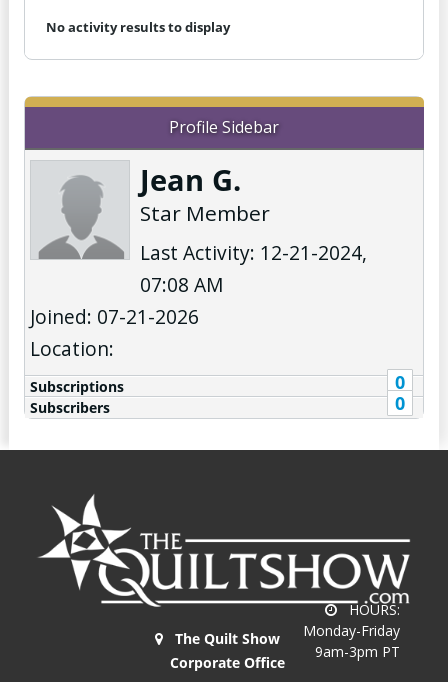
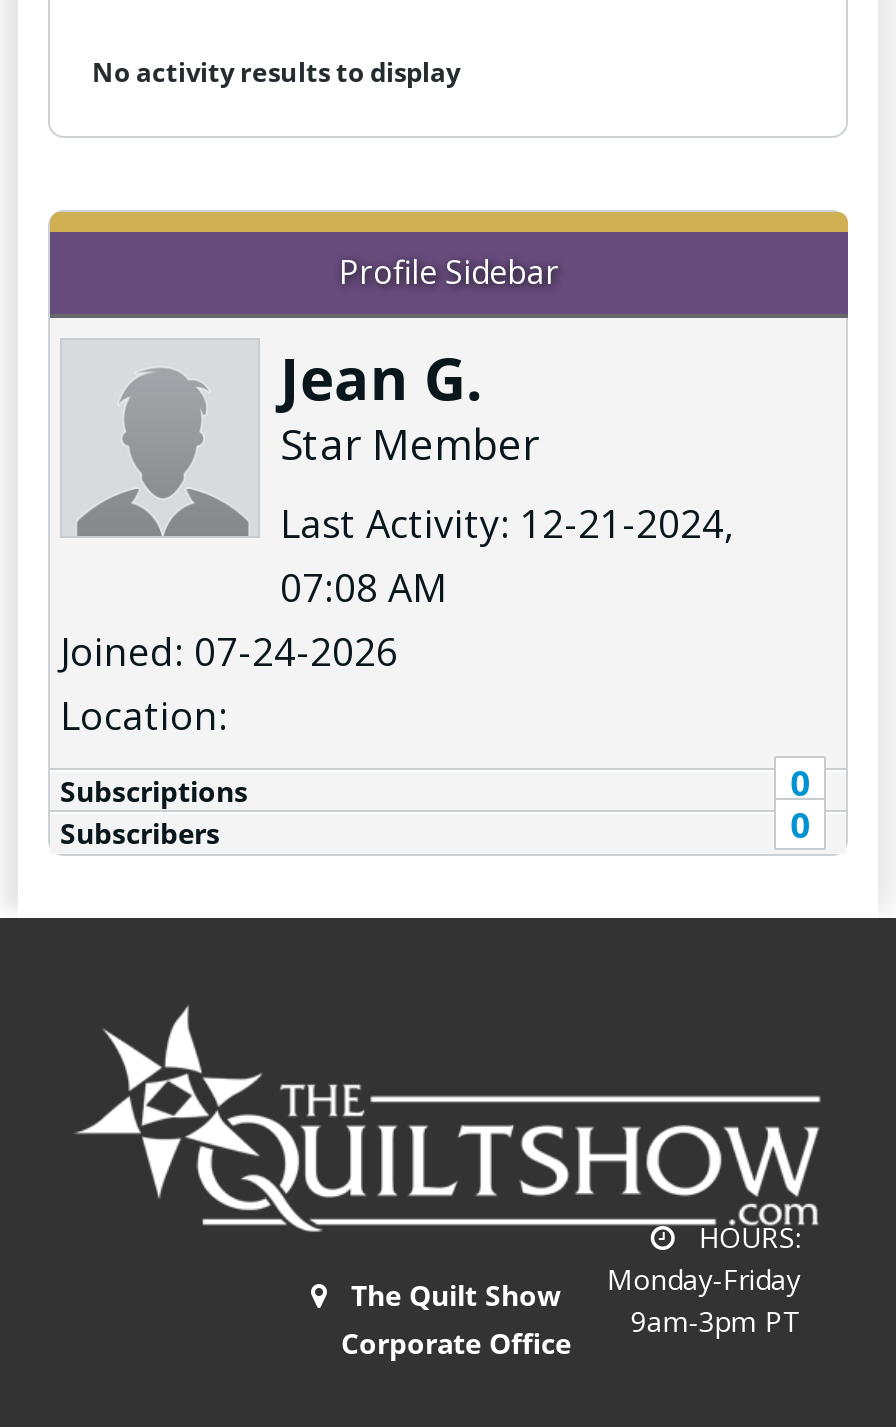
- Joined: 07-21-2026
+ Joined: 07-24-2026
